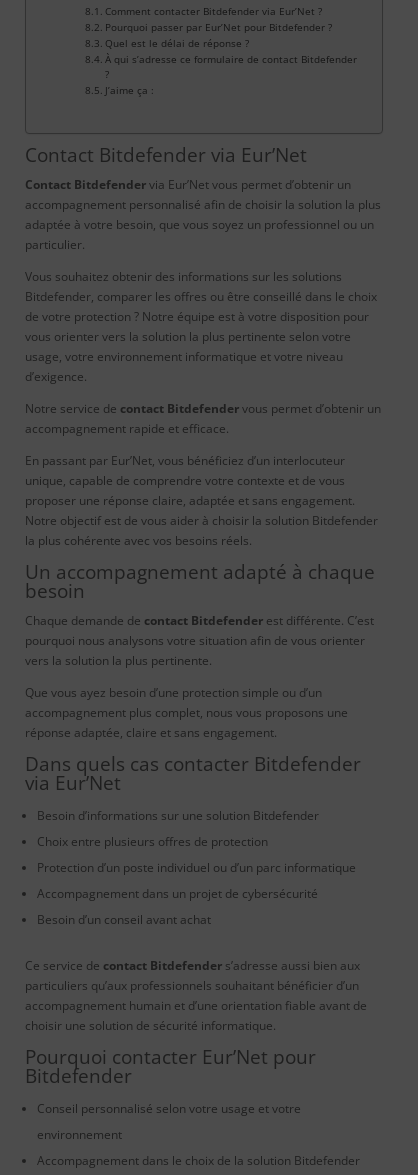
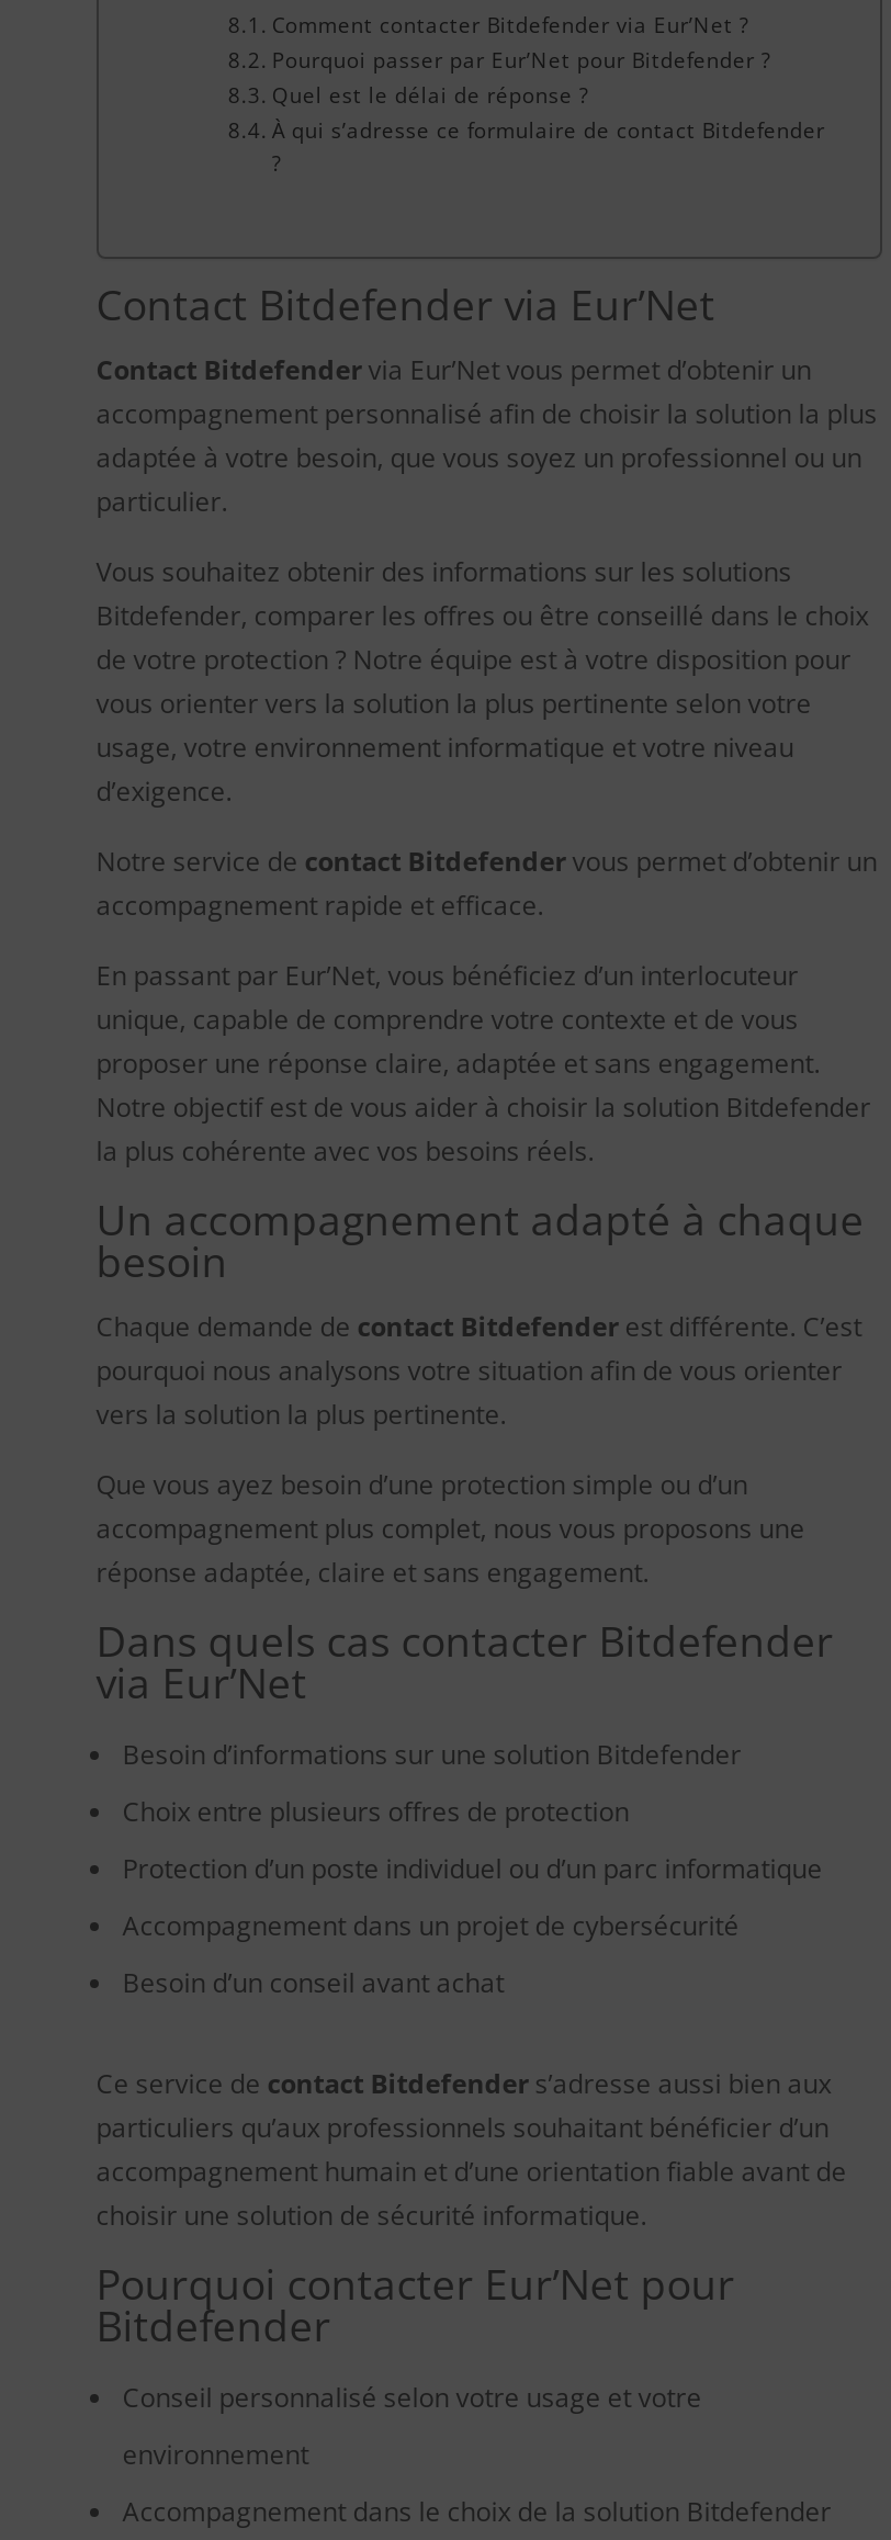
- J’aime ça :
